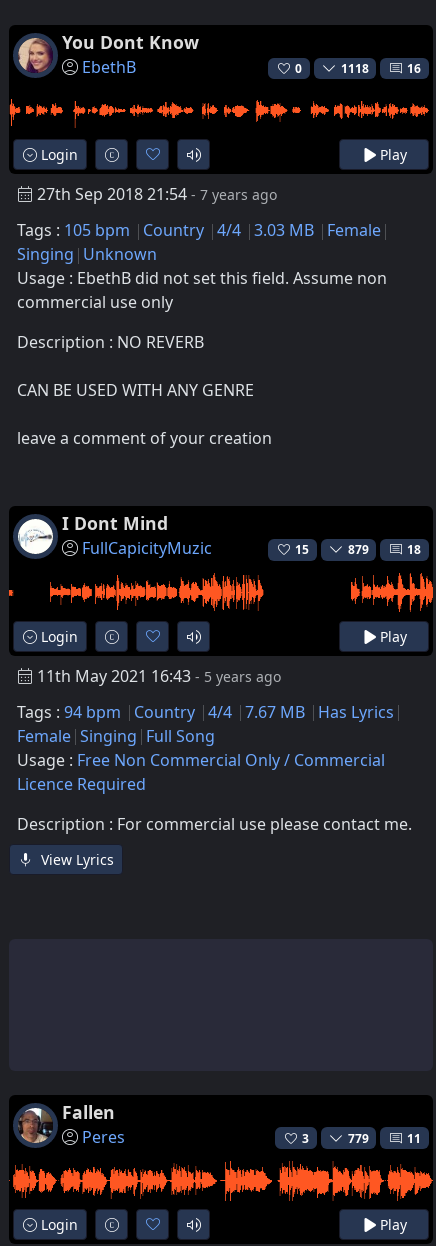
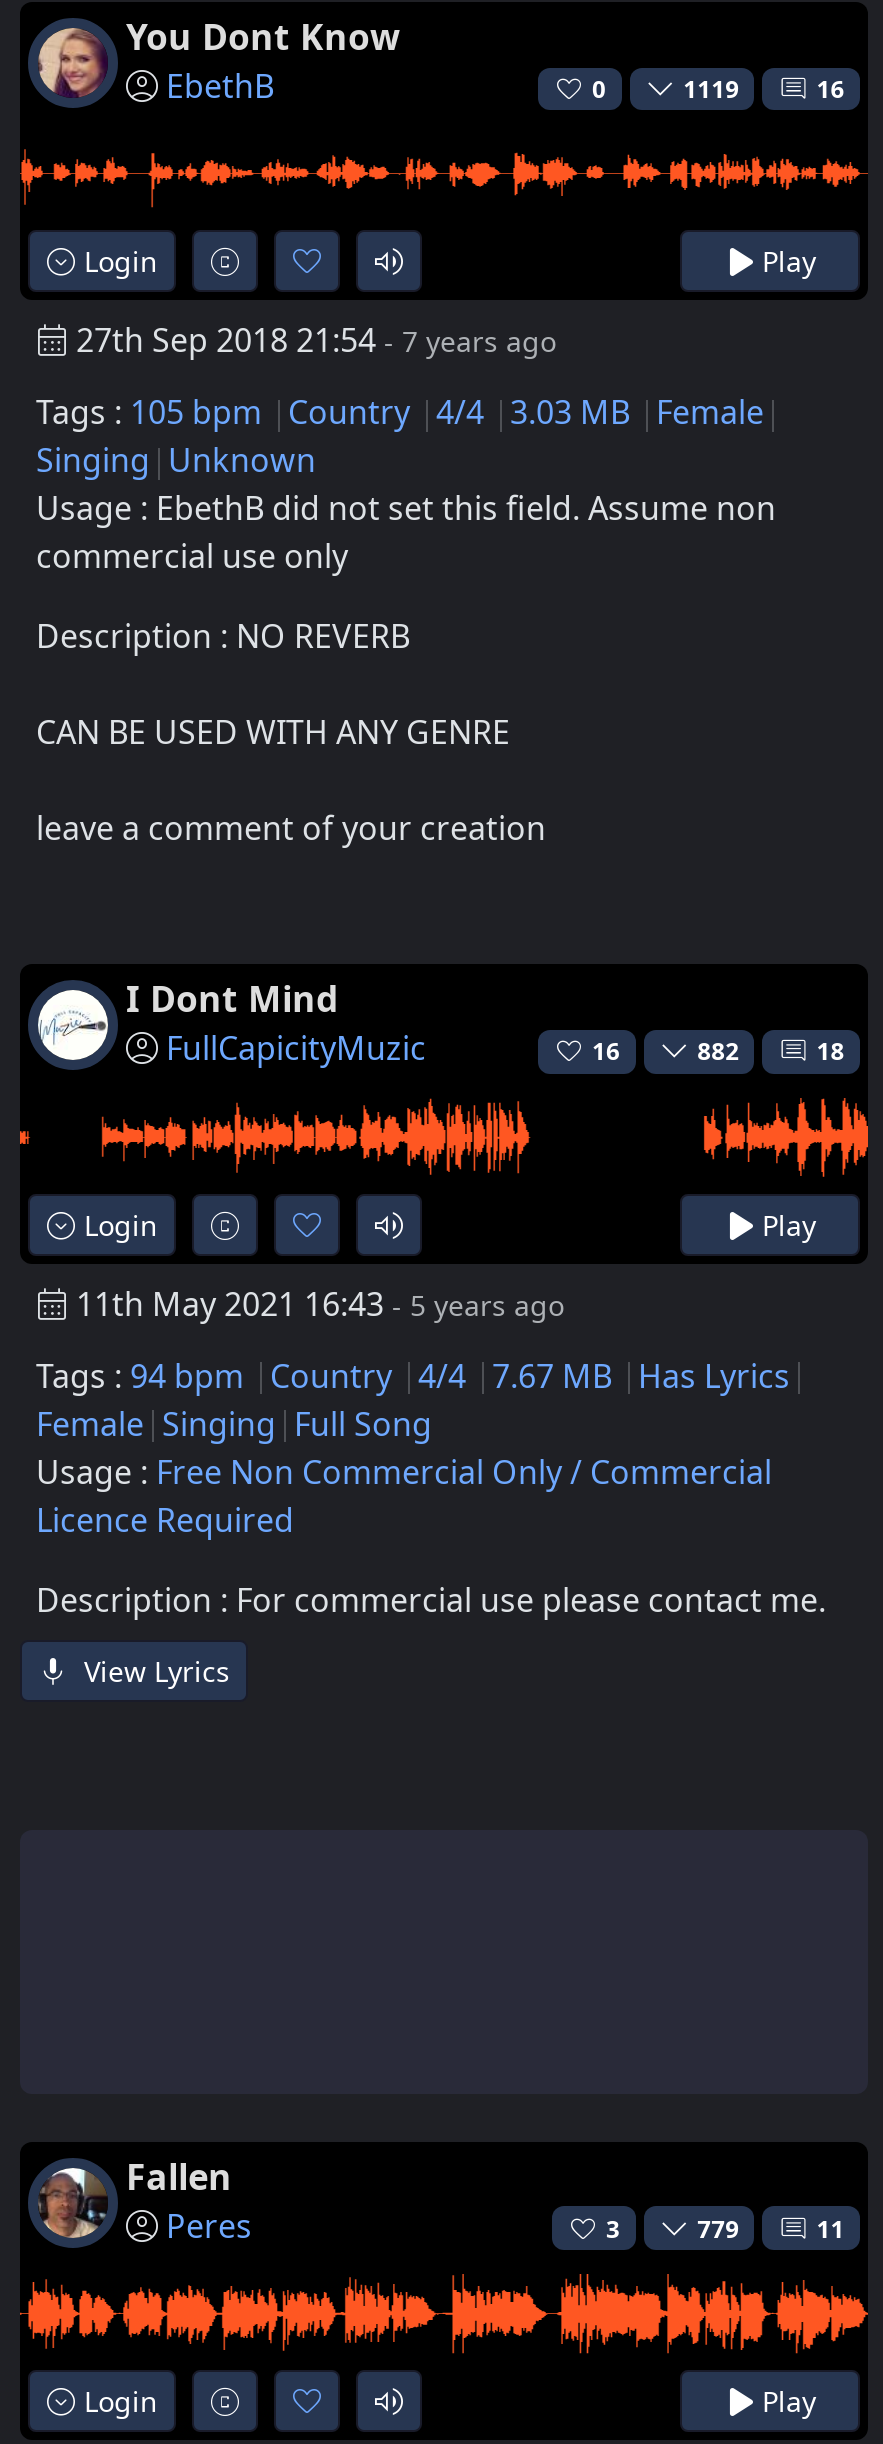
- 1118
+ 1119

- 15
+ 16

- 879
+ 882
